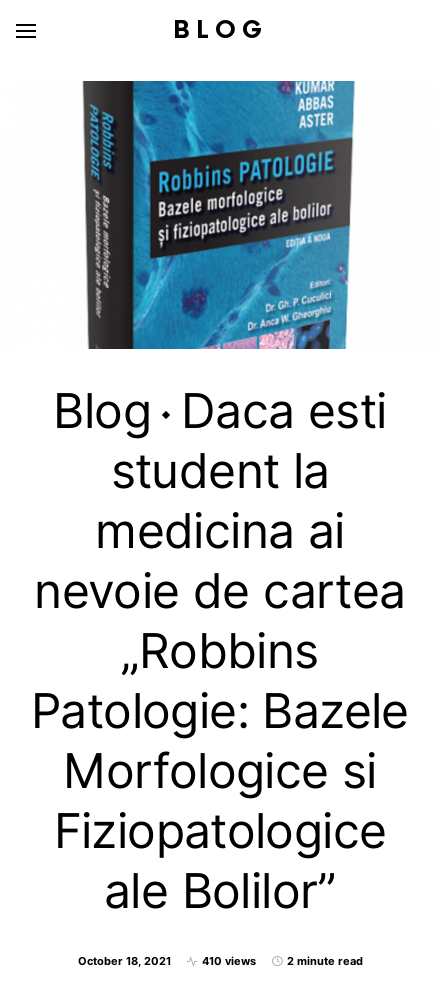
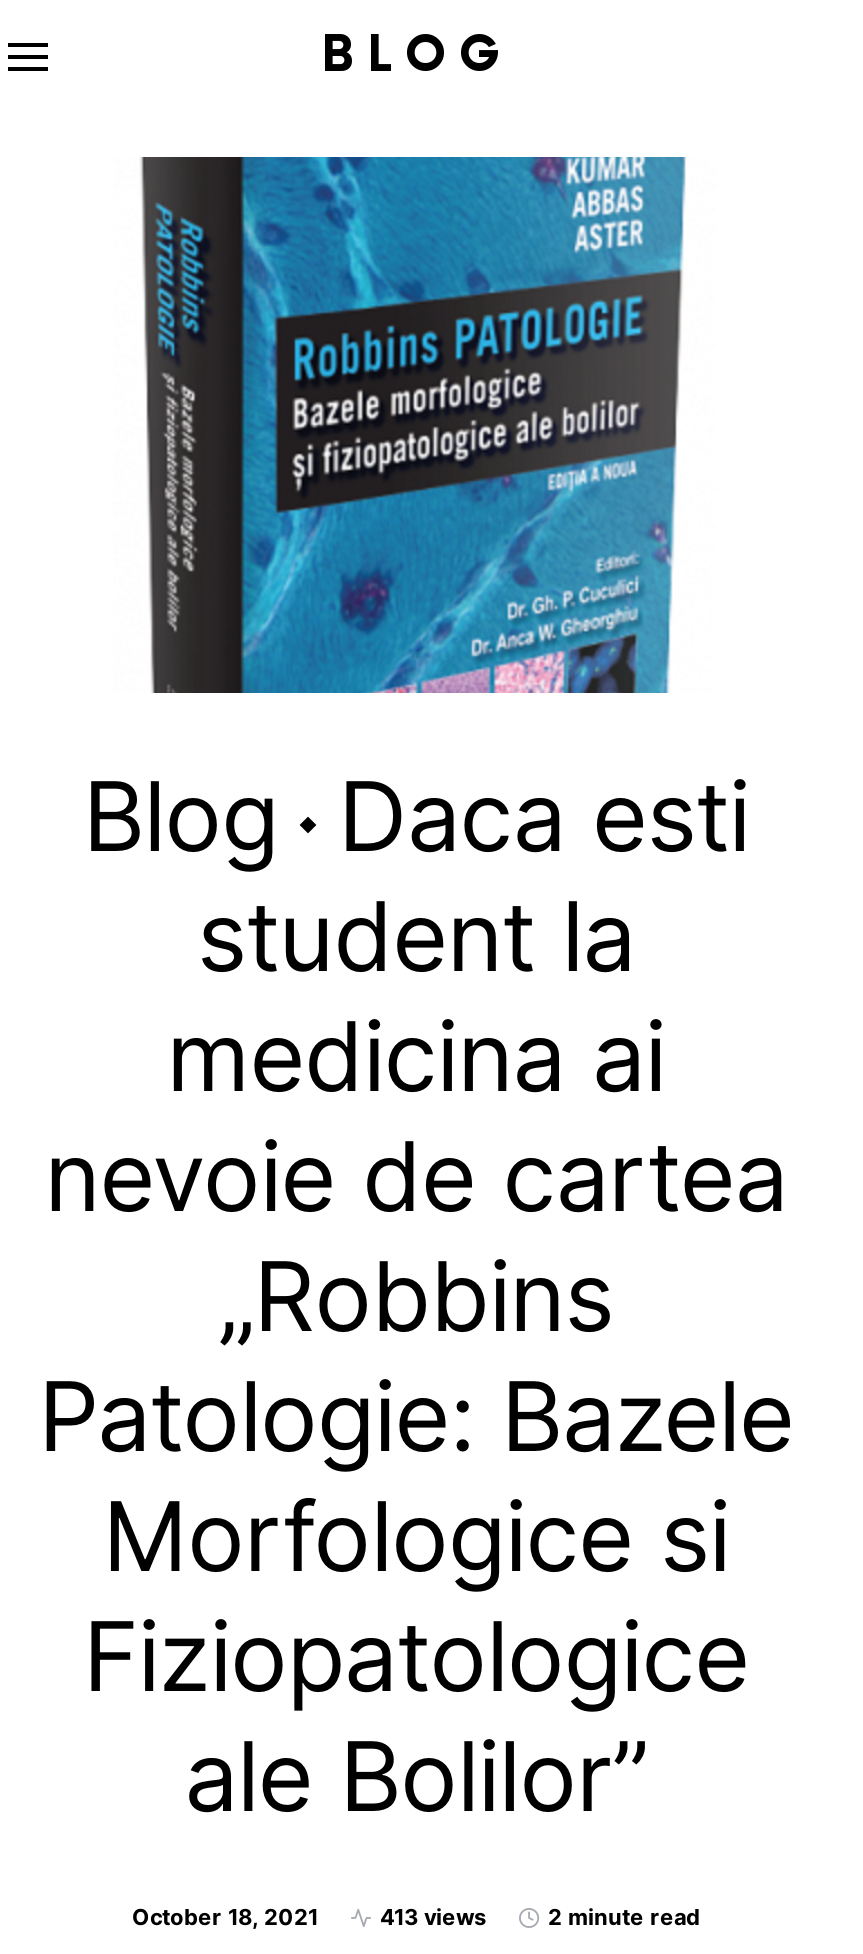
- 410 views
+ 413 views
